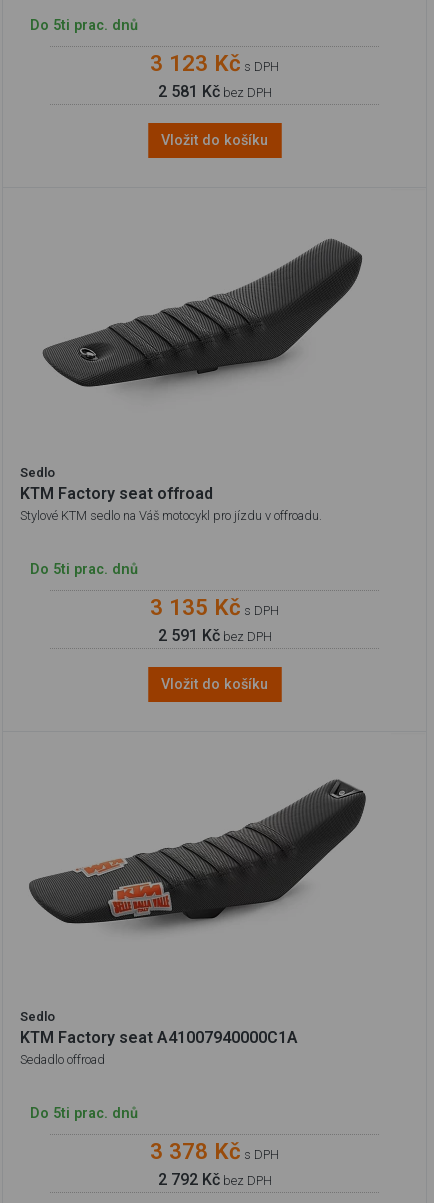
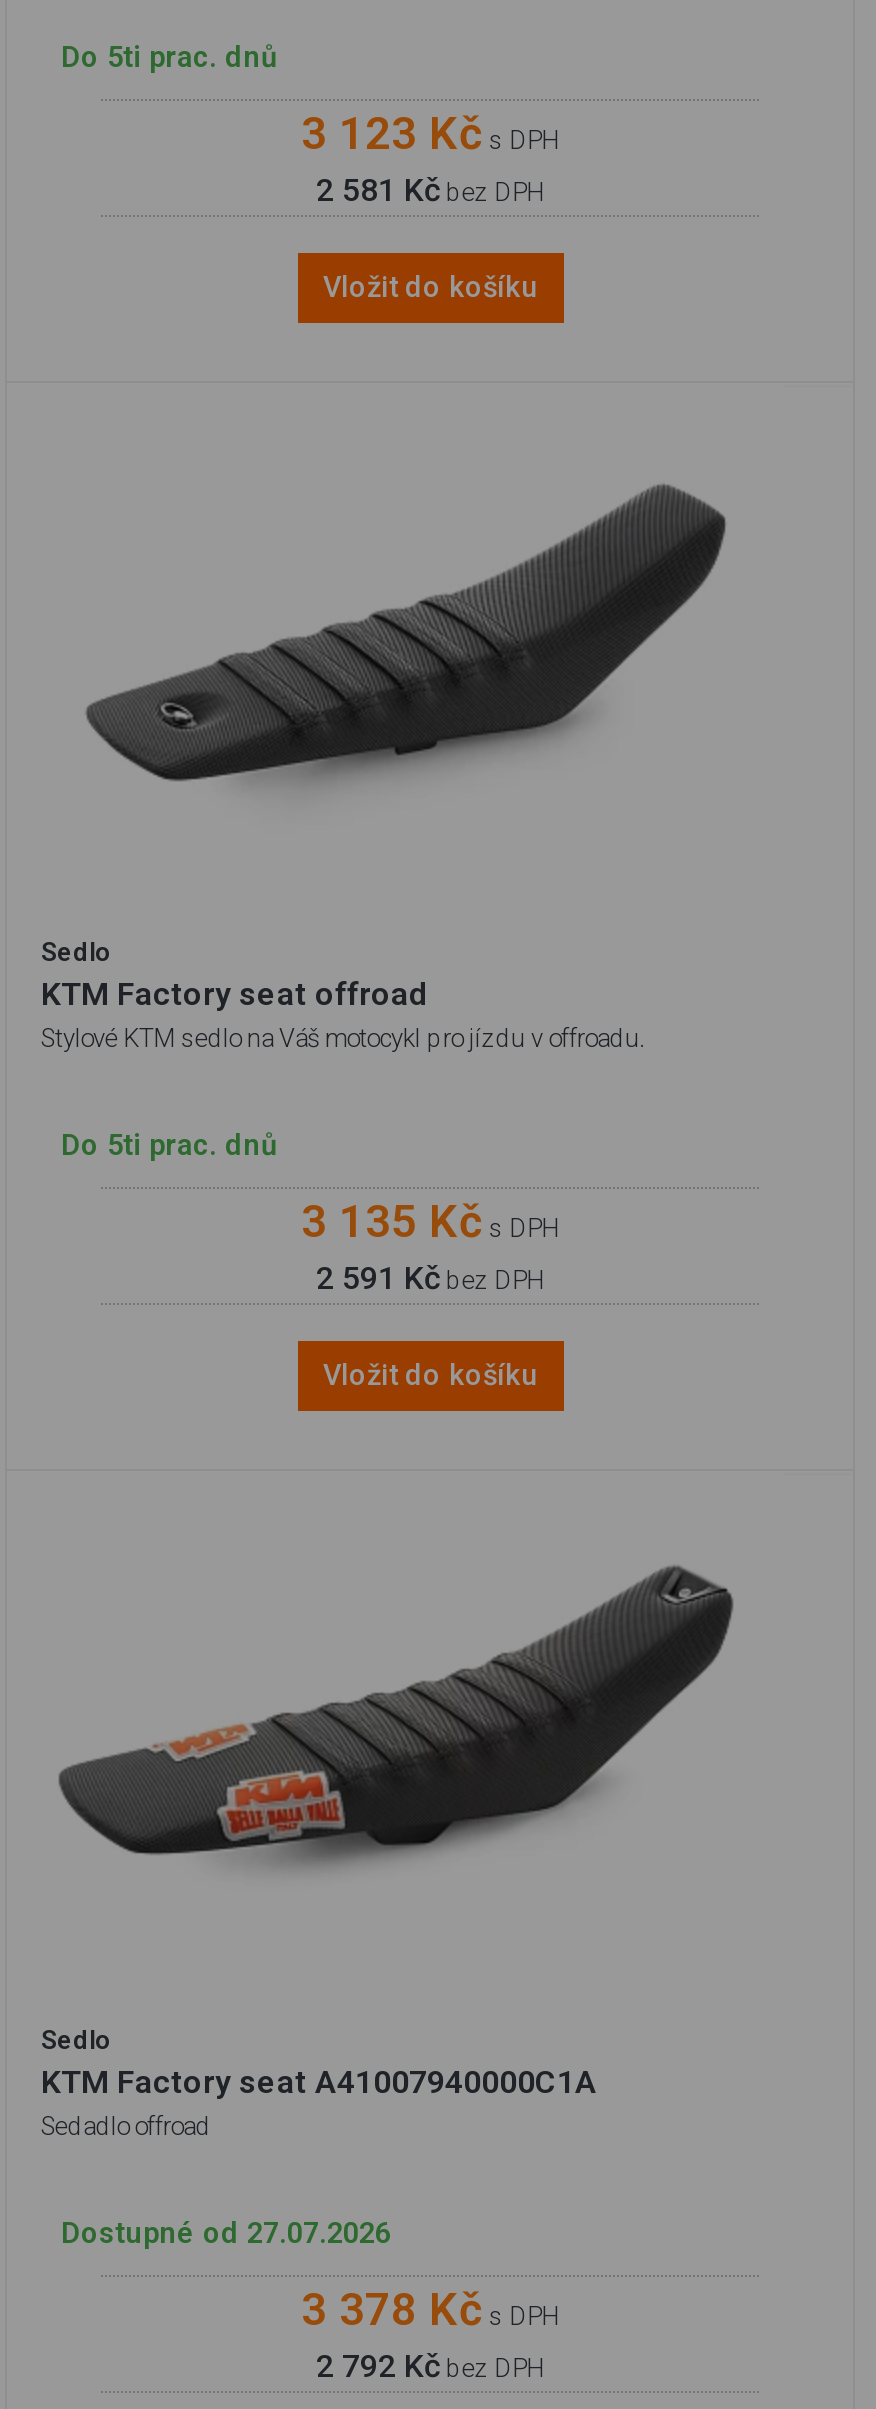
- Do 5ti prac. dnů
+ Dostupné od 27.07.2026
